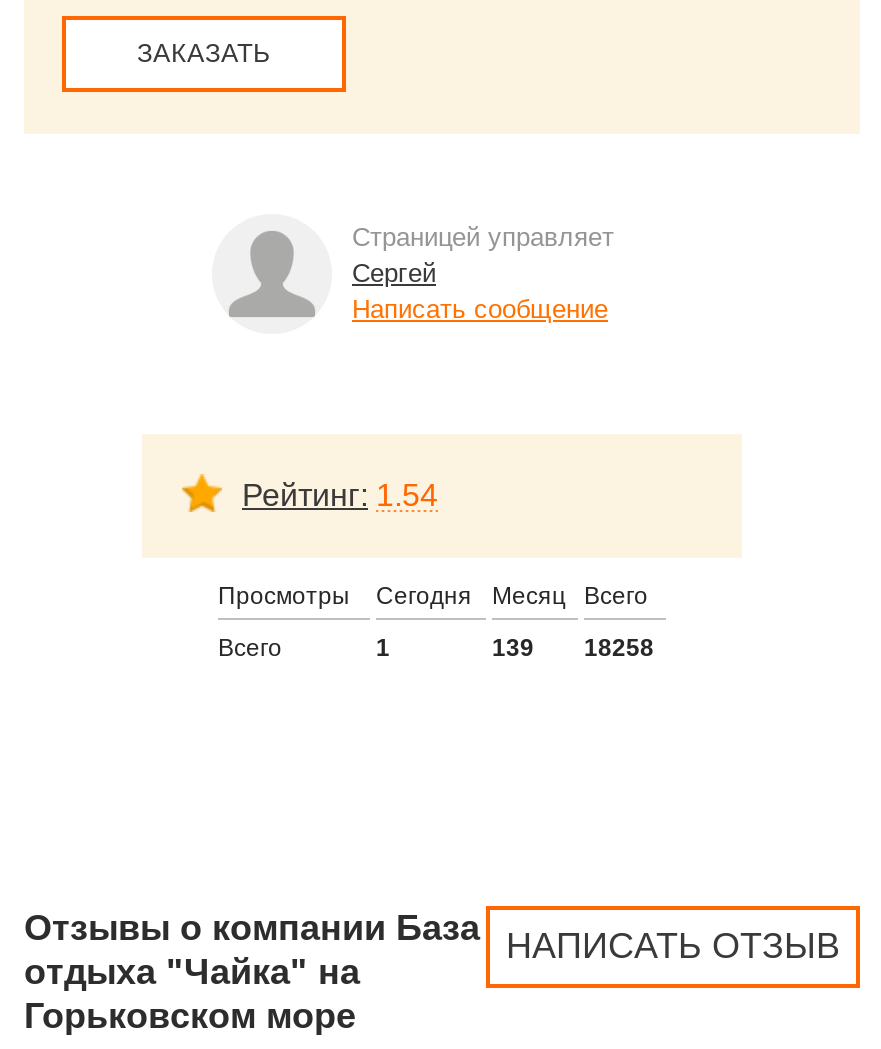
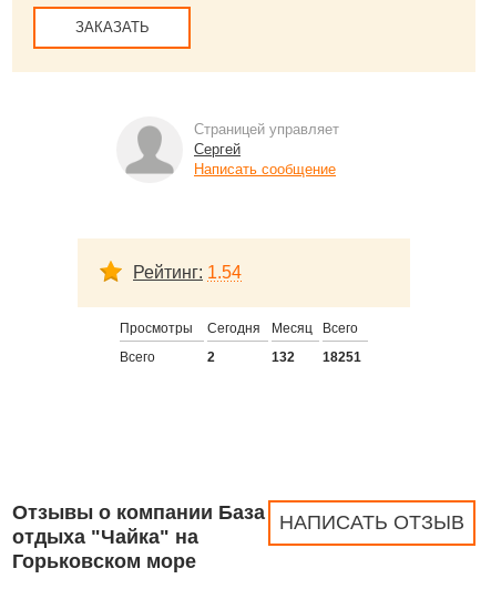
- 1
+ 2

- 139
+ 132

- 18258
+ 18251
